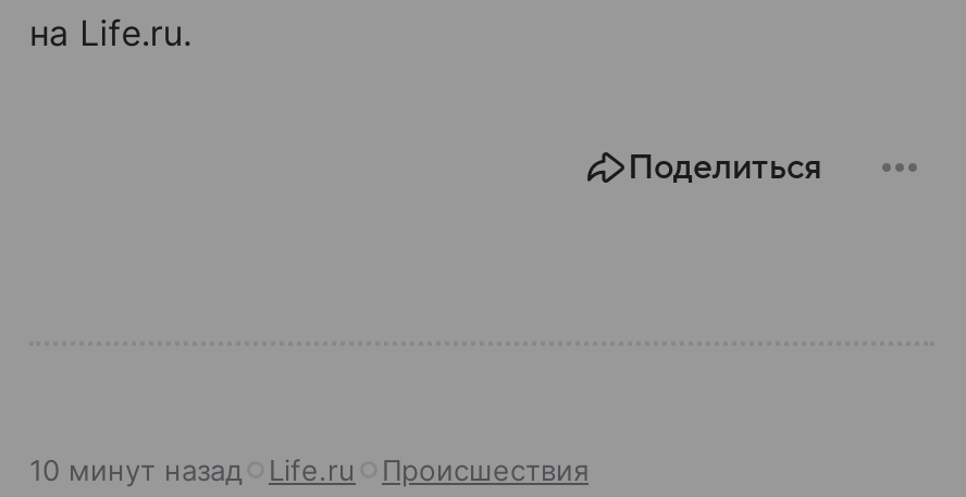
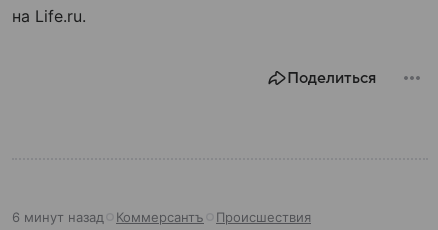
- 10 минут назад
- Life.ru
+ 6 минут назад
+ Коммерсантъ
